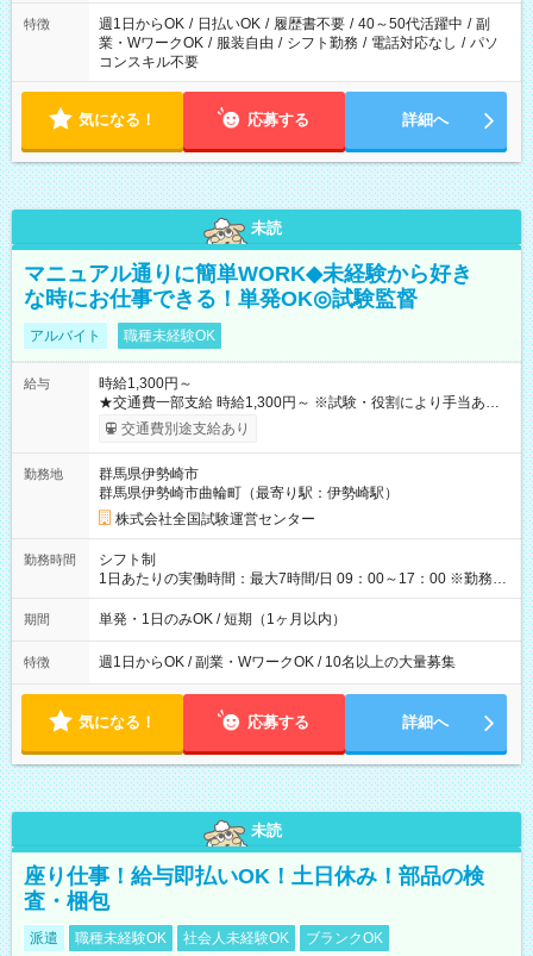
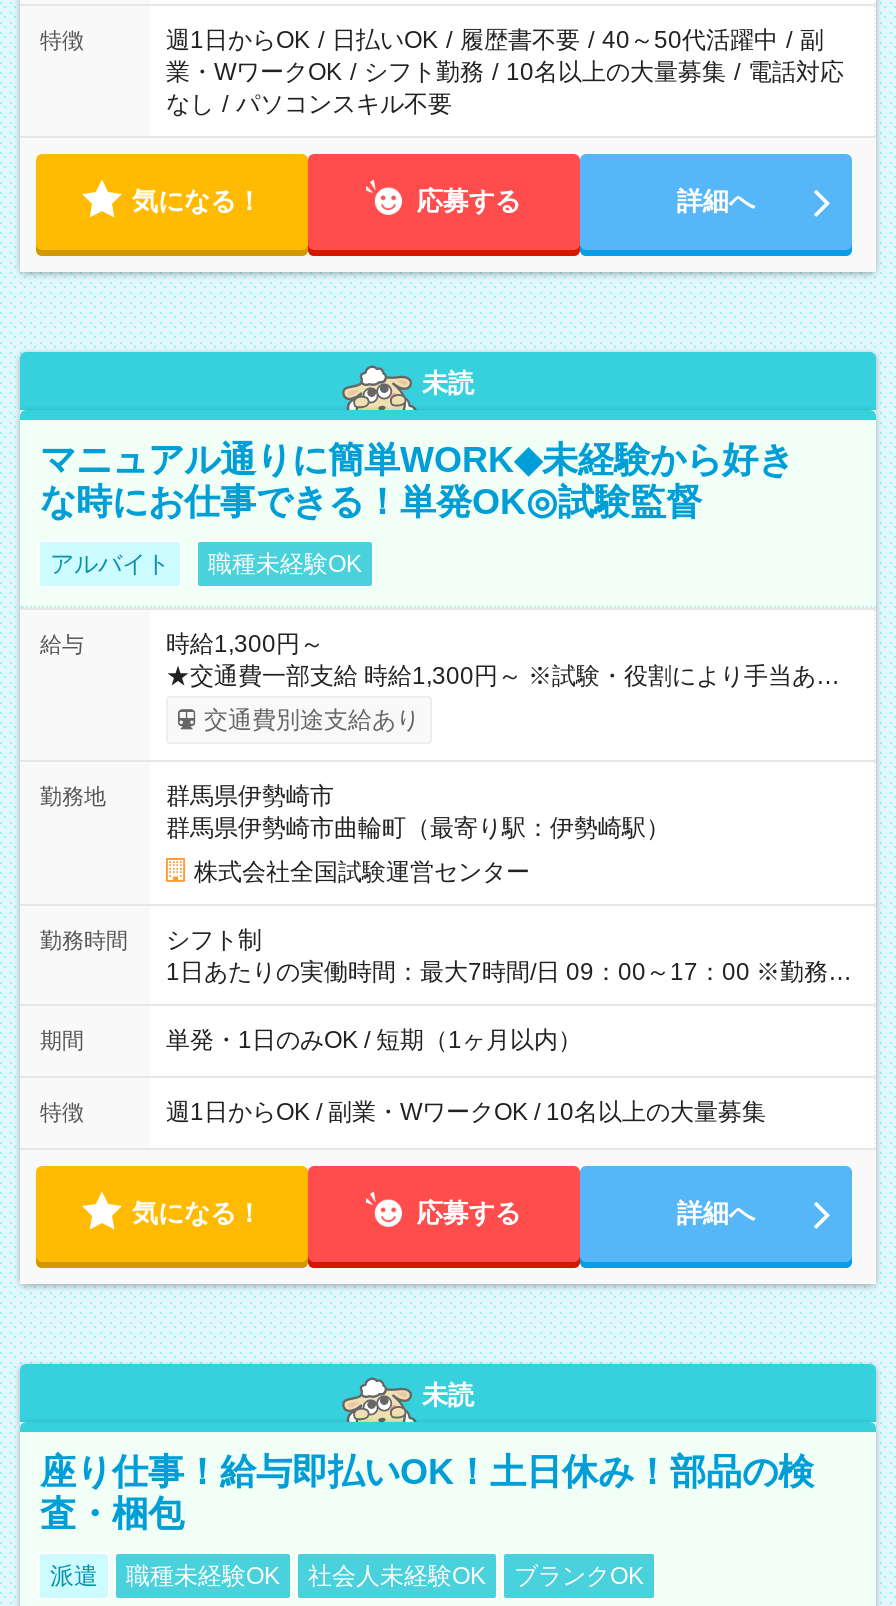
- 業・WワークOK / 服装自由 / シフト勤務 / 電話対応なし / パソ
- コンスキル不要
+ 業・WワークOK / シフト勤務 / 10名以上の大量募集 / 電話対応
+ なし / パソコンスキル不要
